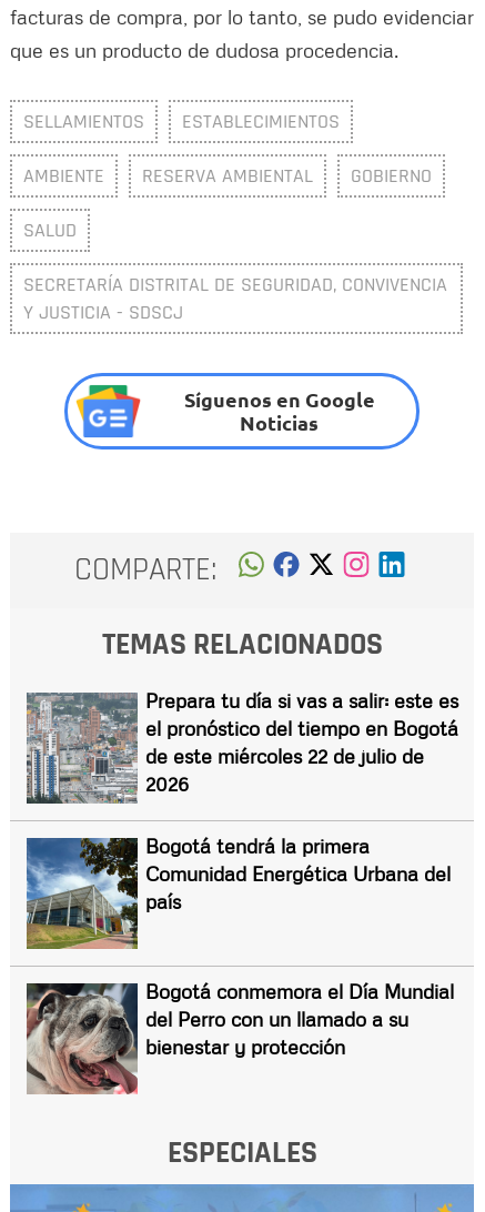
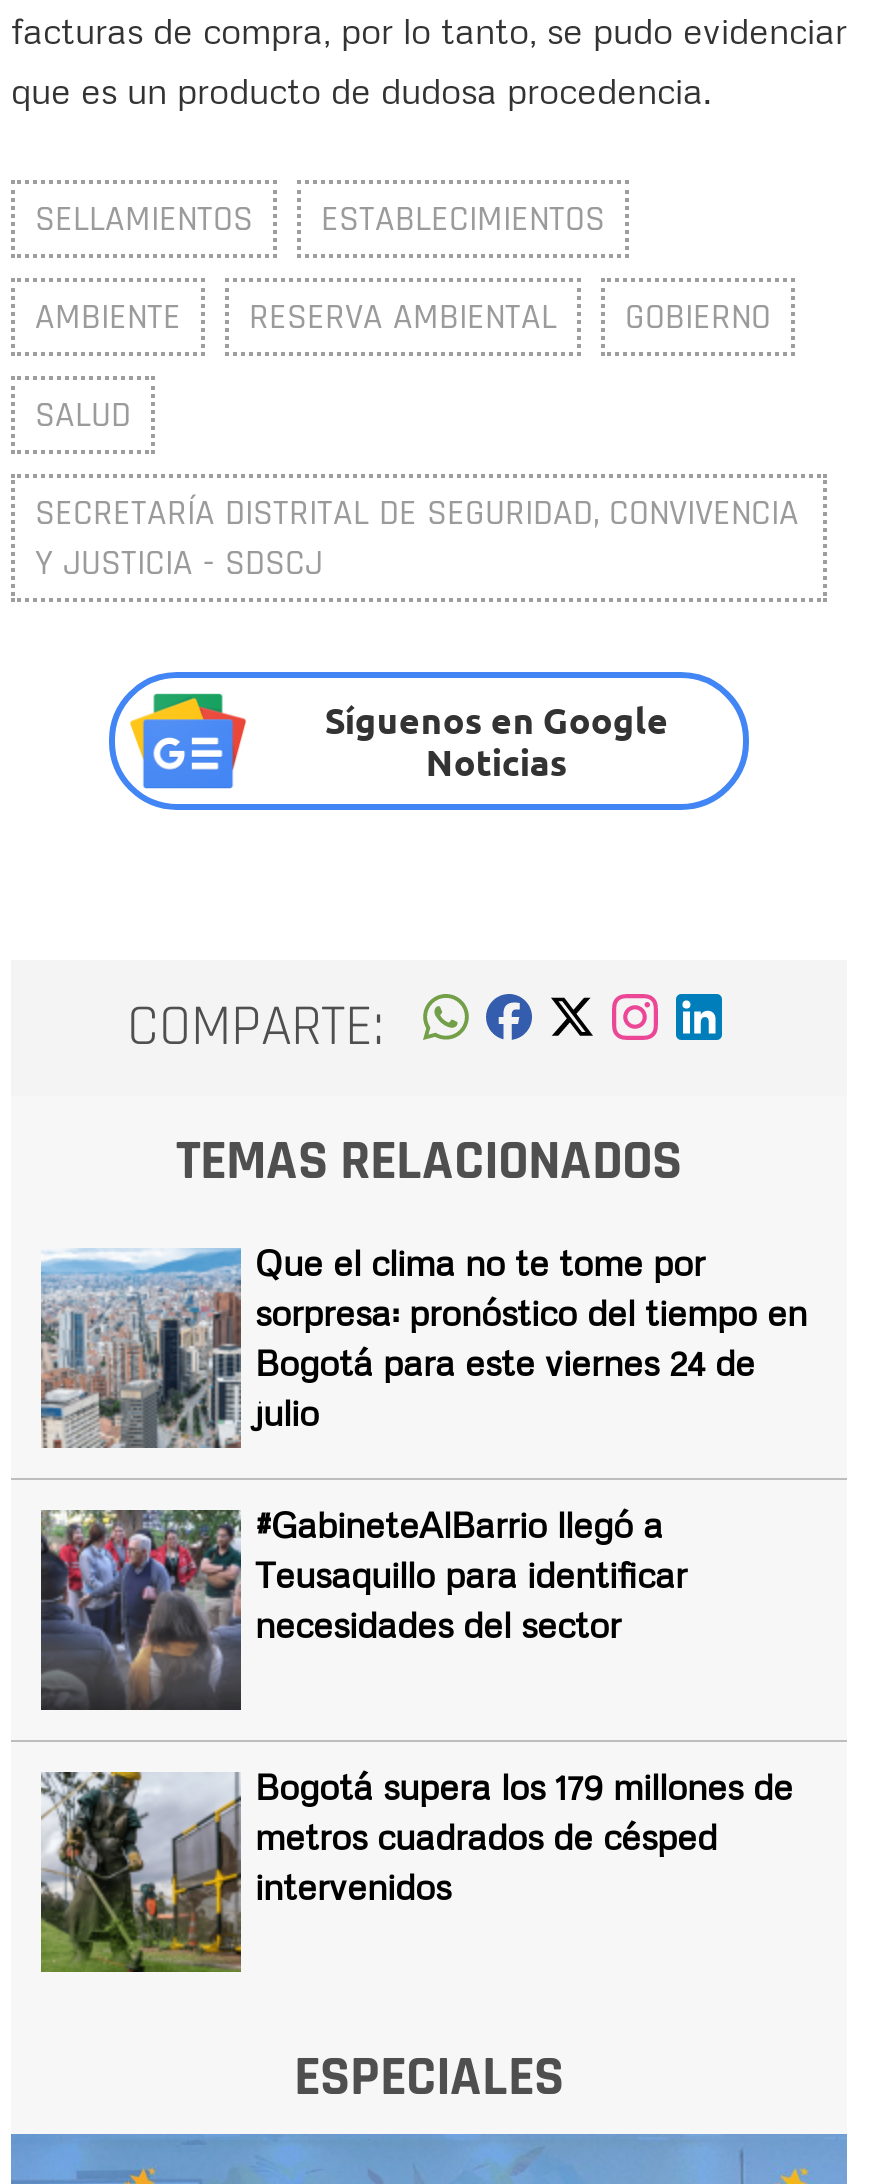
- [image]
- Prepara tu día si vas a salir: este es
- el pronóstico del tiempo en Bogotá
- de este miércoles 22 de julio de
- 2026
+ [image]
+ Que el clima no te tome por
+ sorpresa: pronóstico del tiempo en
+ Bogotá para este viernes 24 de
+ julio

- [image]
- Bogotá tendrá la primera
- Comunidad Energética Urbana del
- país
+ [image]
+ #GabineteAlBarrio llegó a
+ Teusaquillo para identificar
+ necesidades del sector

- [image]
- Bogotá conmemora el Día Mundial
- del Perro con un llamado a su
- bienestar y protección
+ [image]
+ Bogotá supera los 179 millones de
+ metros cuadrados de césped
+ intervenidos
